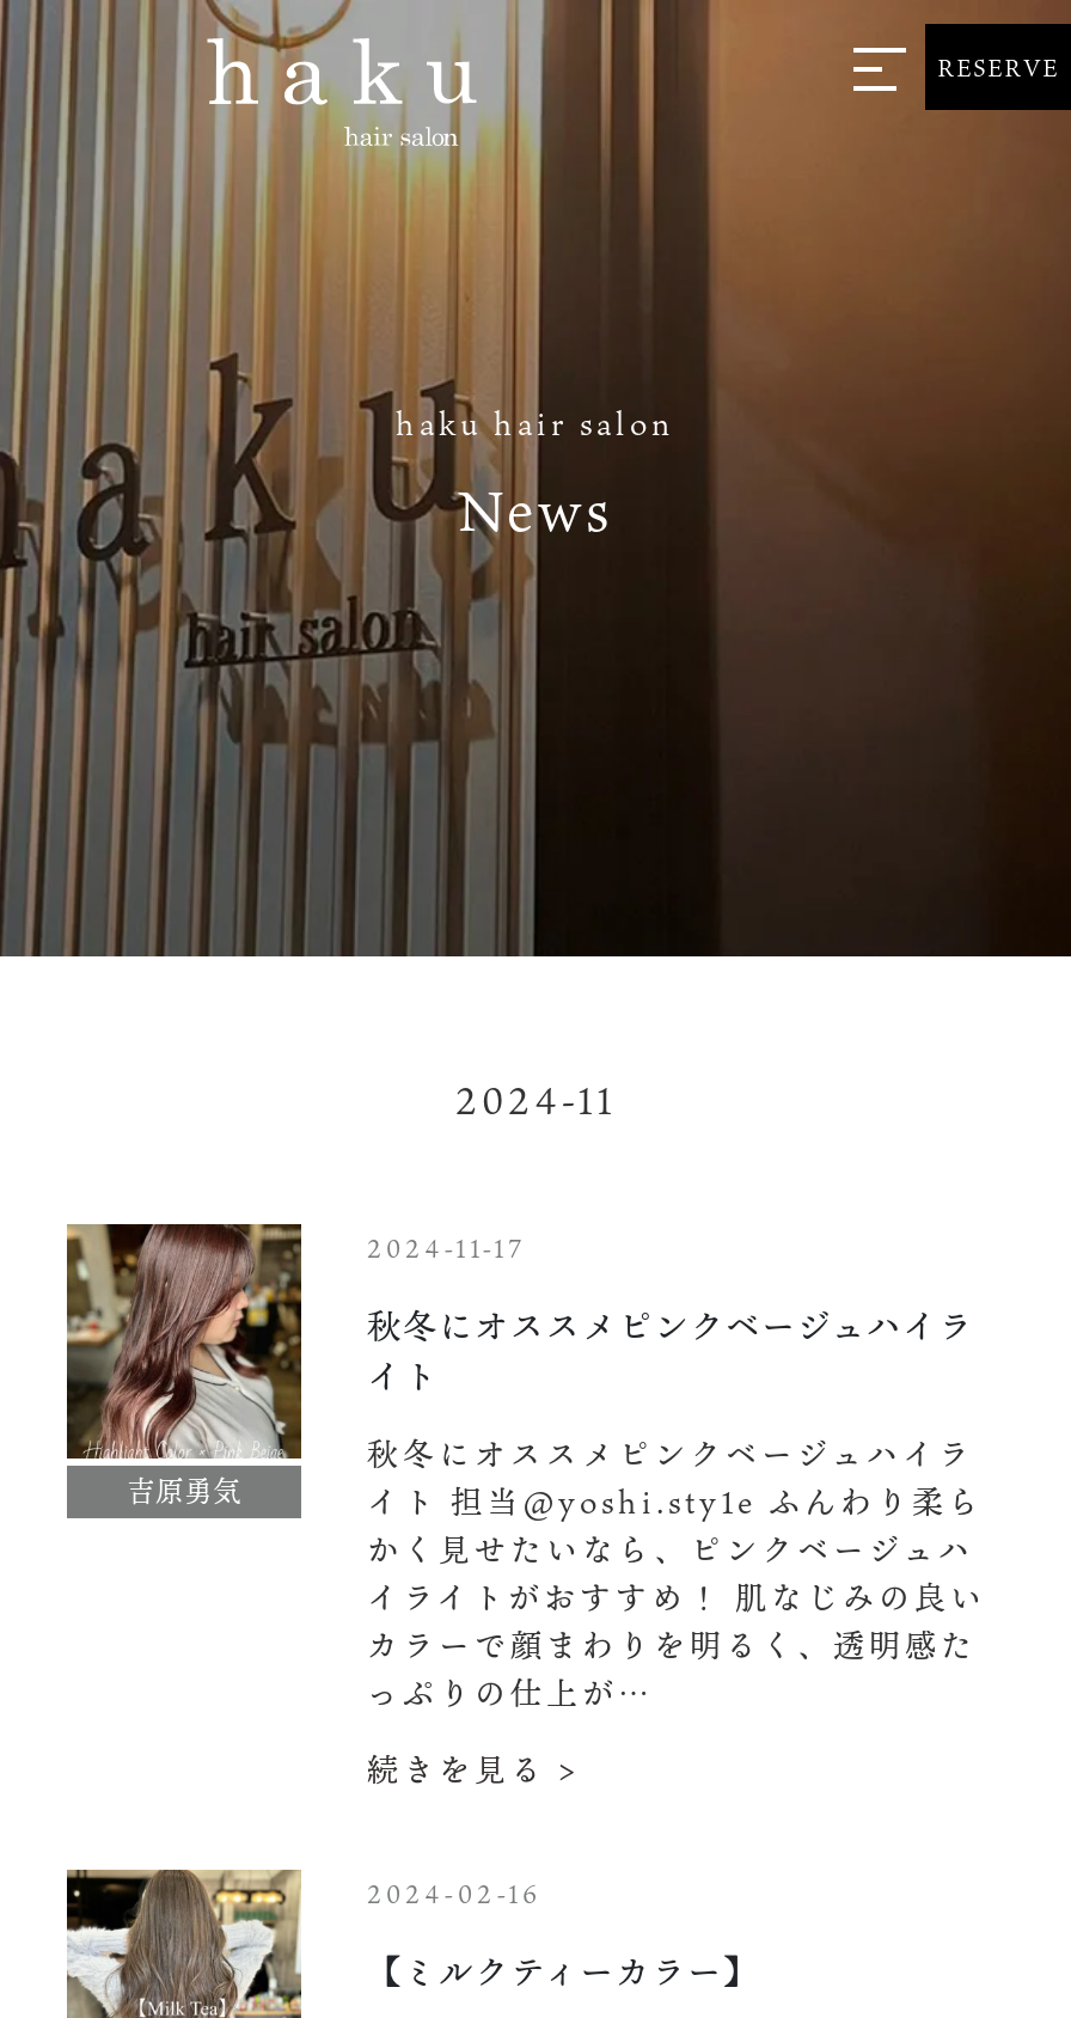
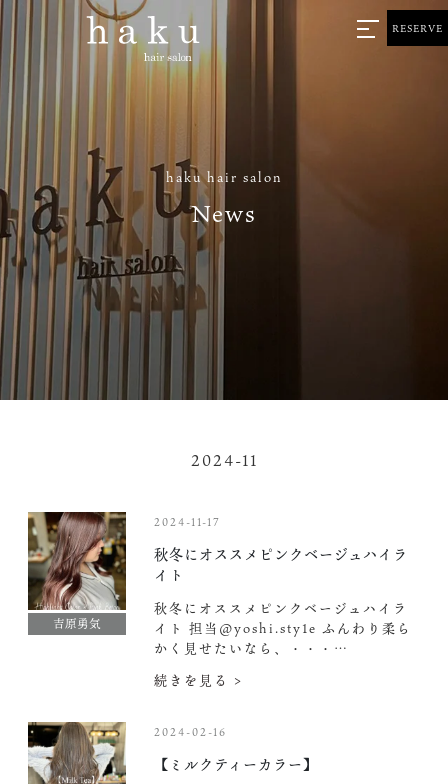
- かく見せたいなら、ピンクベージュハ
- イライトがおすすめ！ 肌なじみの良い
- カラーで顔まわりを明るく、透明感た
- っぷりの仕上が…
+ かく見せたいなら、・・・…
